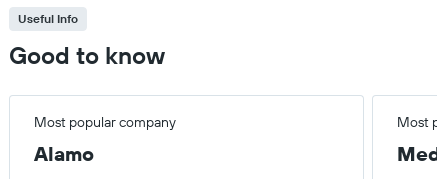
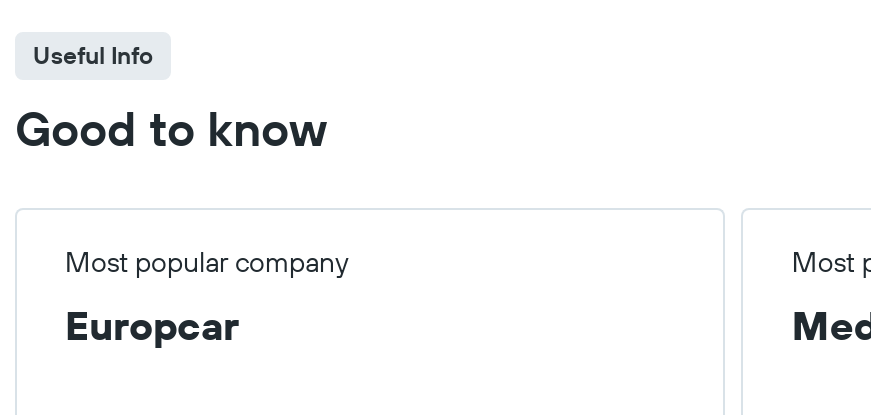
- Alamo
+ Europcar
